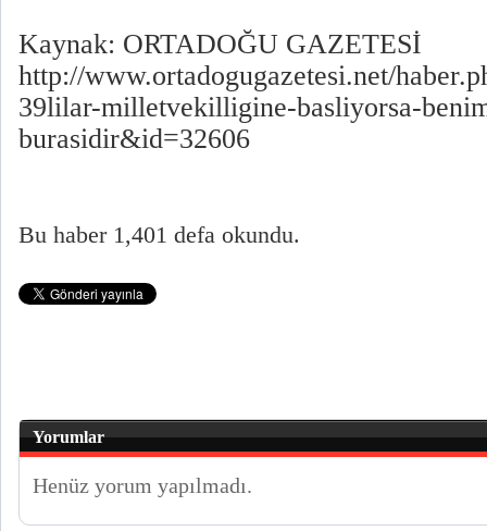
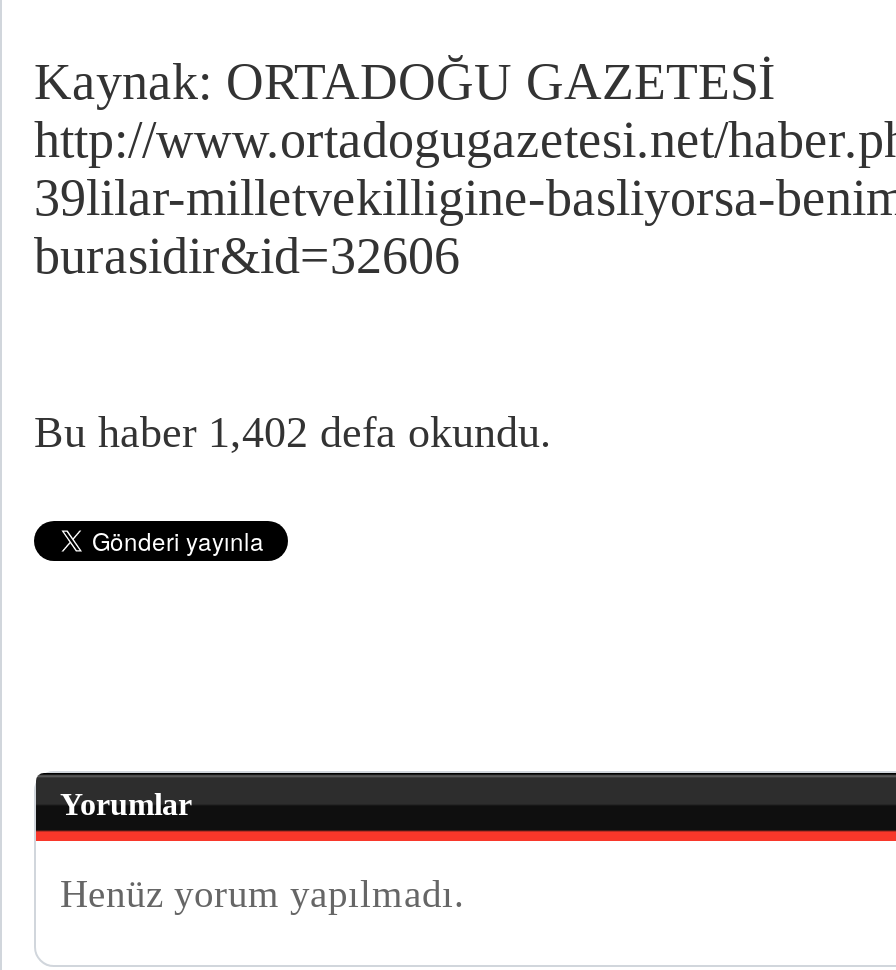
- Bu haber 1,401 defa okundu.
+ Bu haber 1,402 defa okundu.
